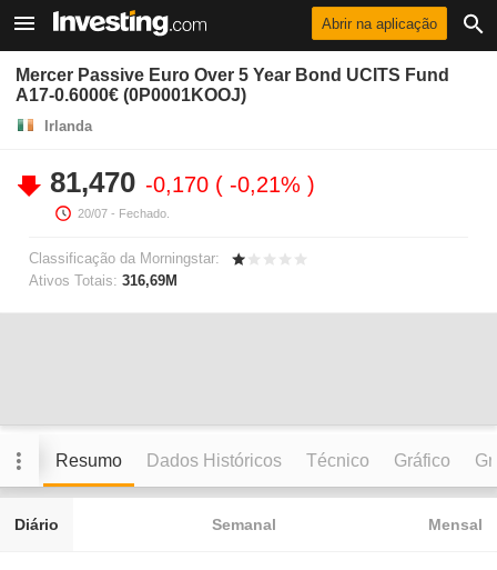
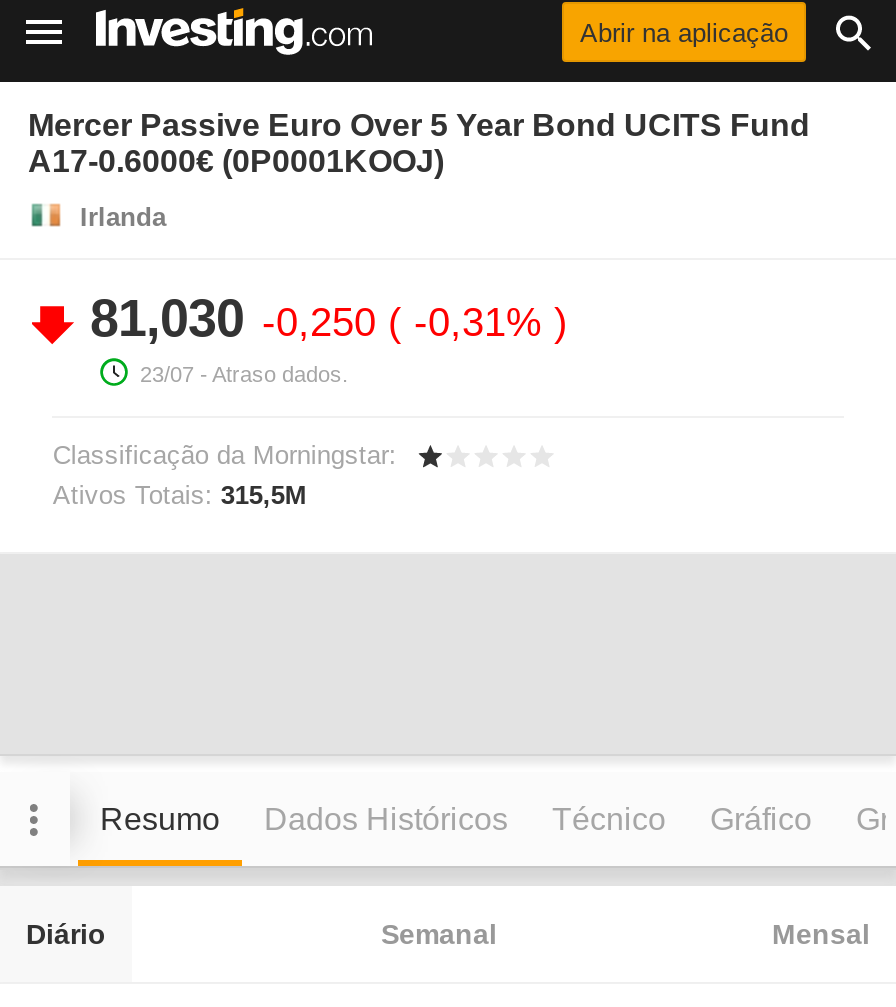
- 81,470 -0,170 -0,21%
- 20/07 - Fechado.
+ 81,030 -0,250 -0,31%
+ 23/07 - Atraso dados.

- Ativos Totais: 316,69M
+ Ativos Totais: 315,5M
